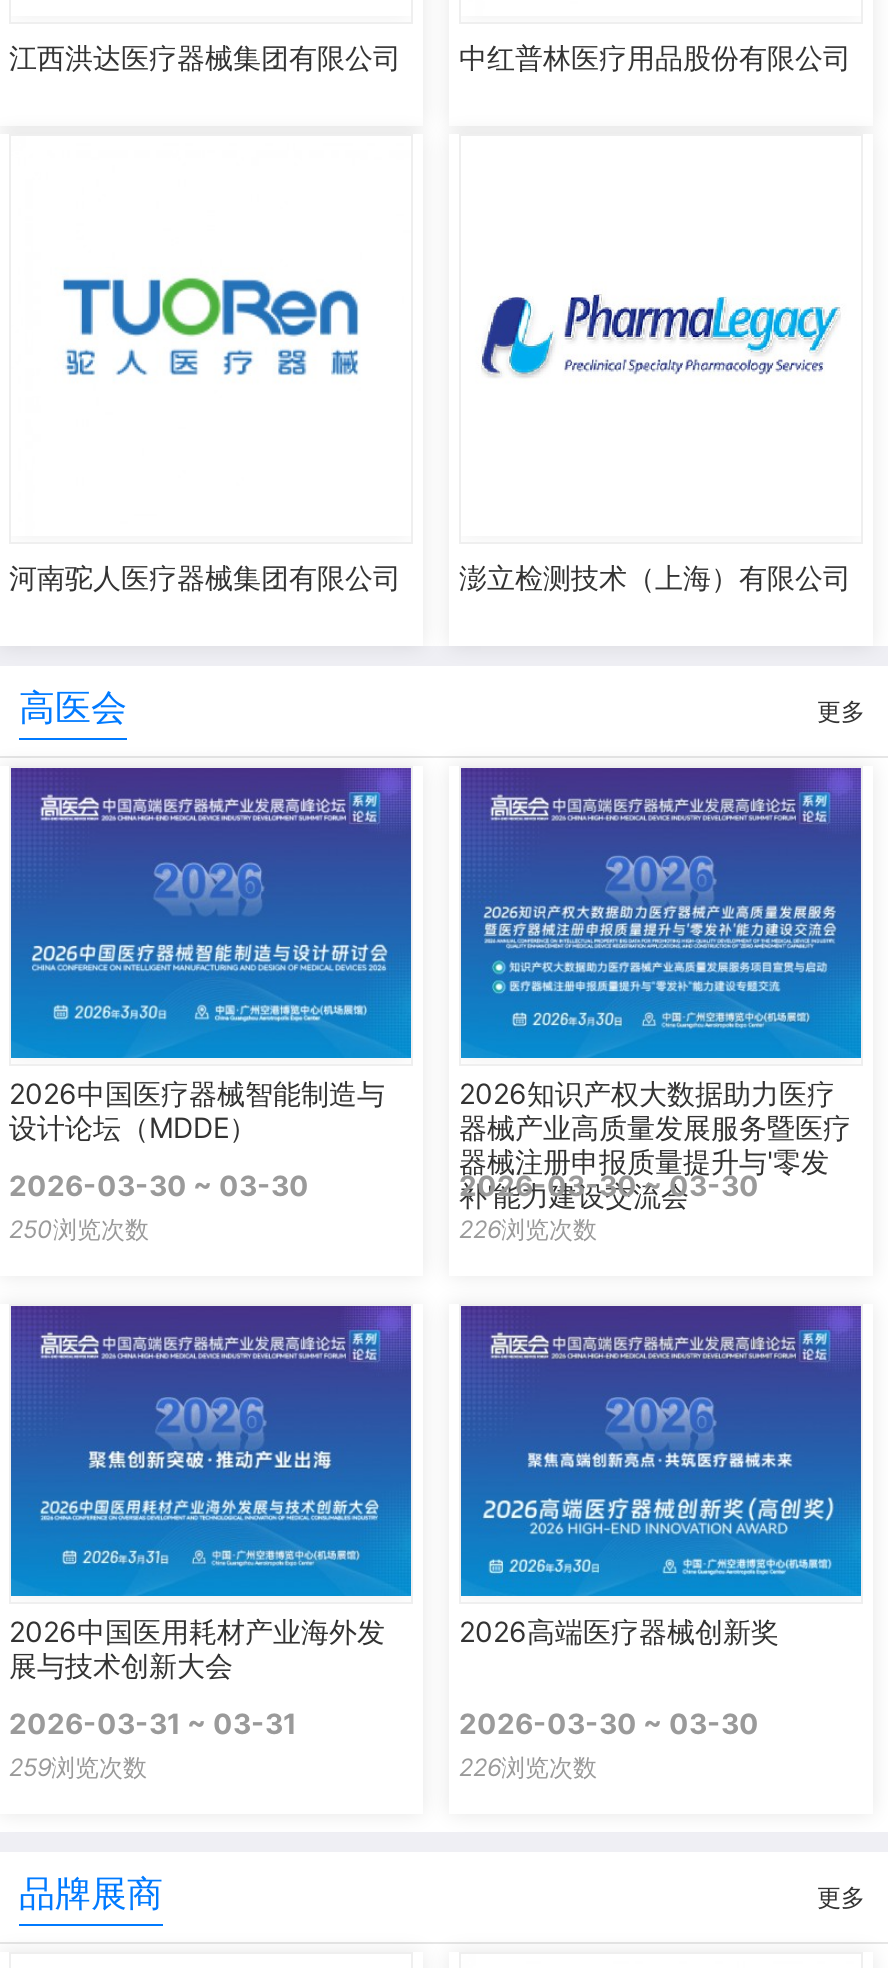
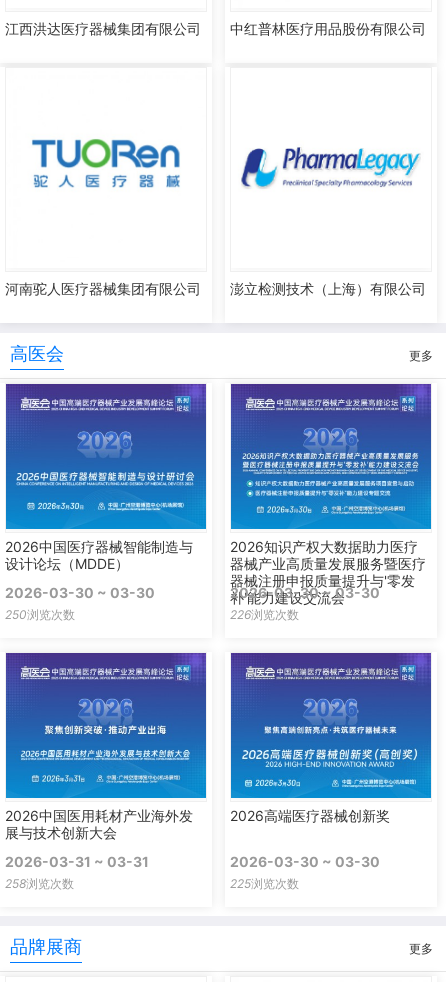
- 259浏览次数
+ 258浏览次数

- 226浏览次数
+ 225浏览次数
